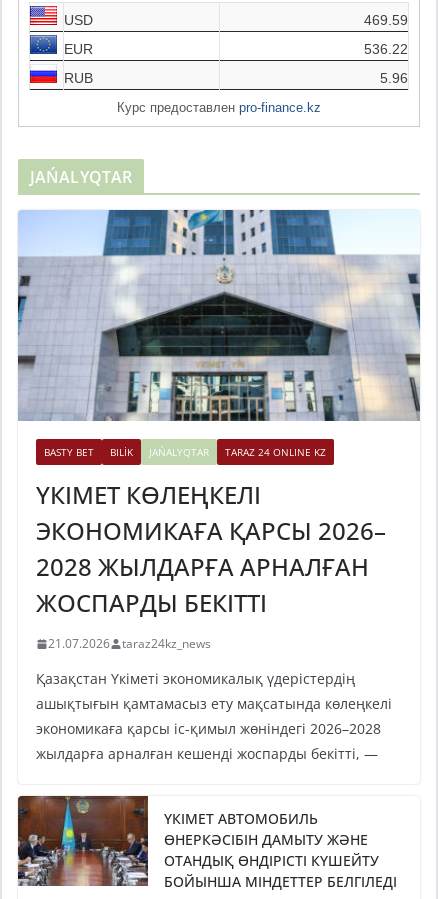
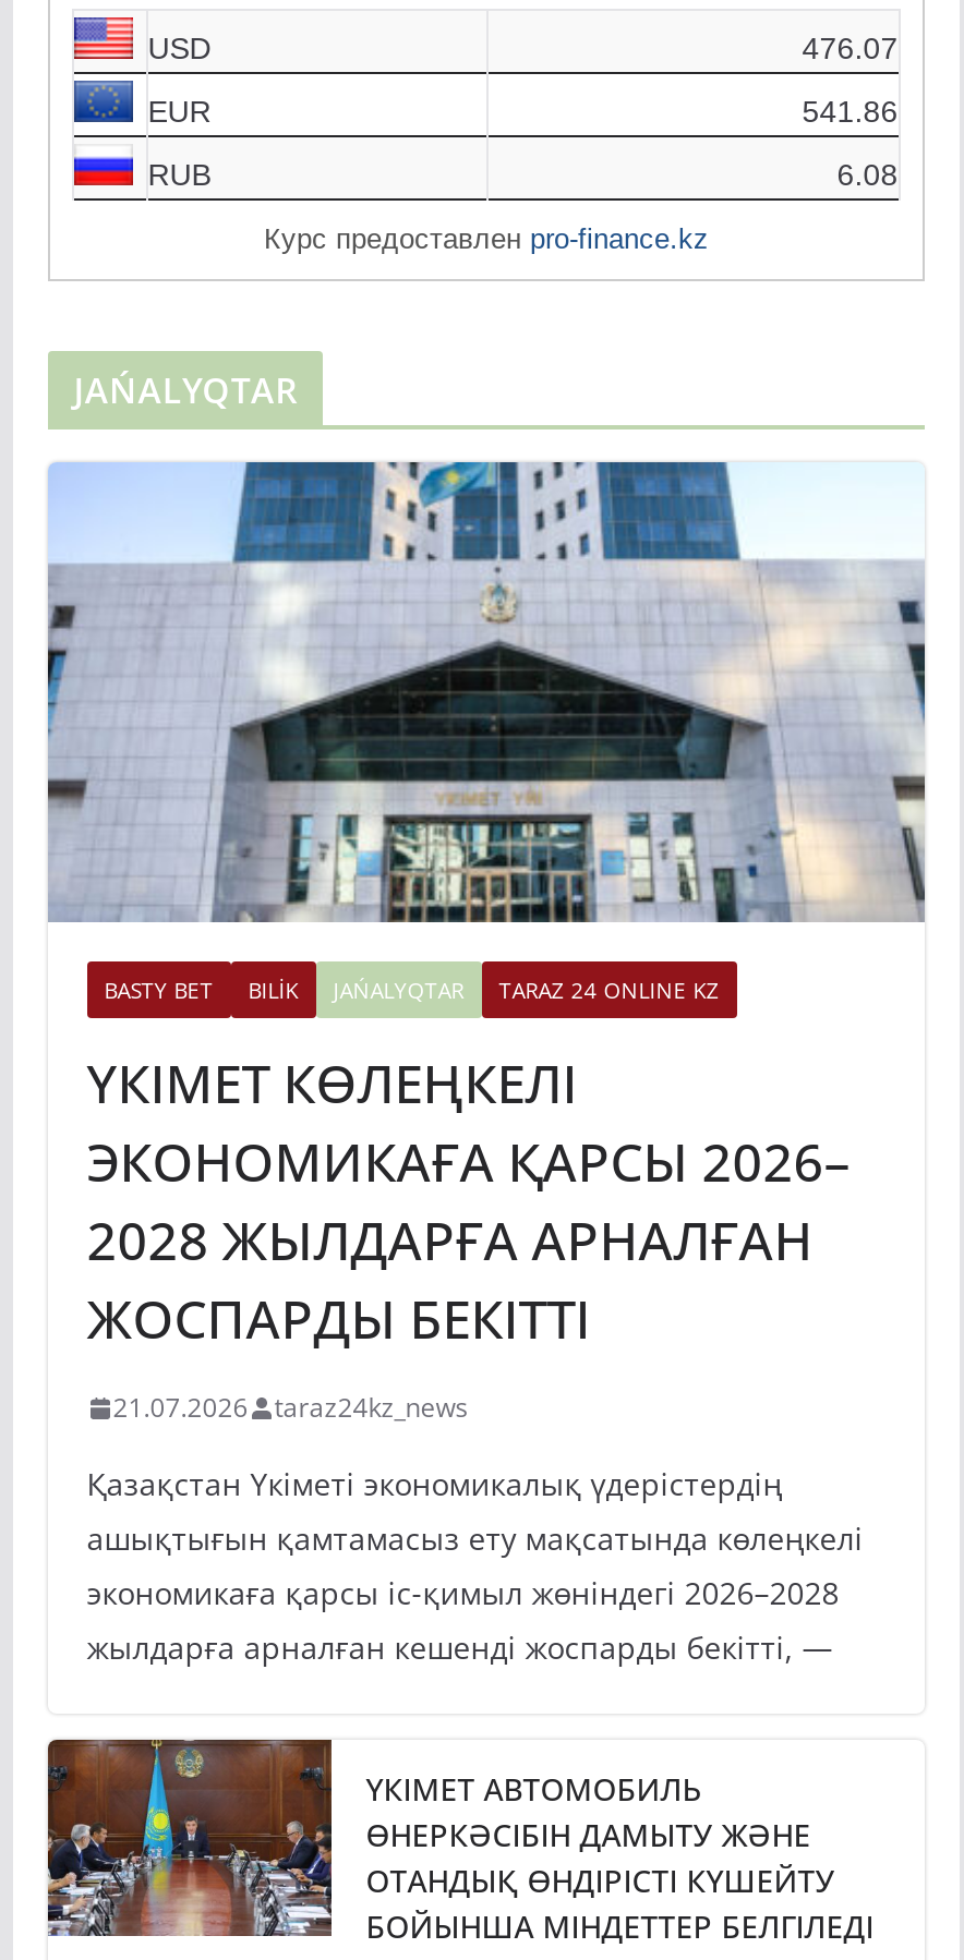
- 469.59
+ 476.07

- 536.22
+ 541.86

- 5.96
+ 6.08
